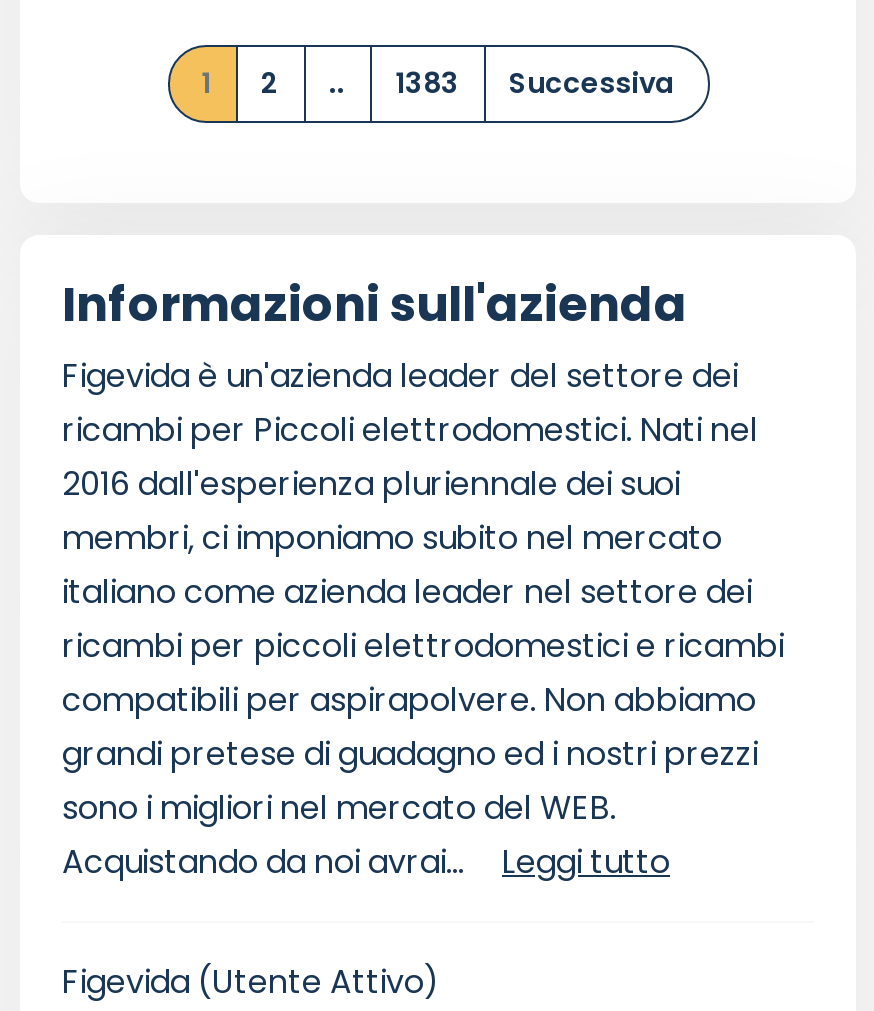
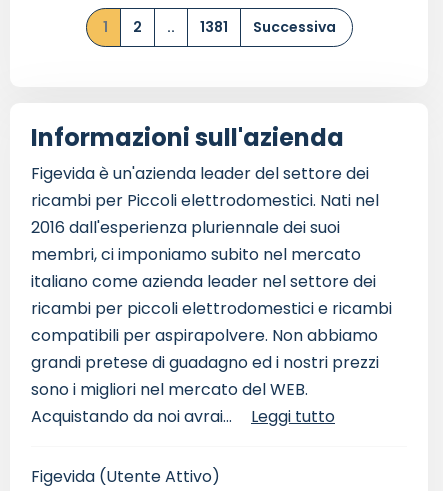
- 1383
+ 1381
